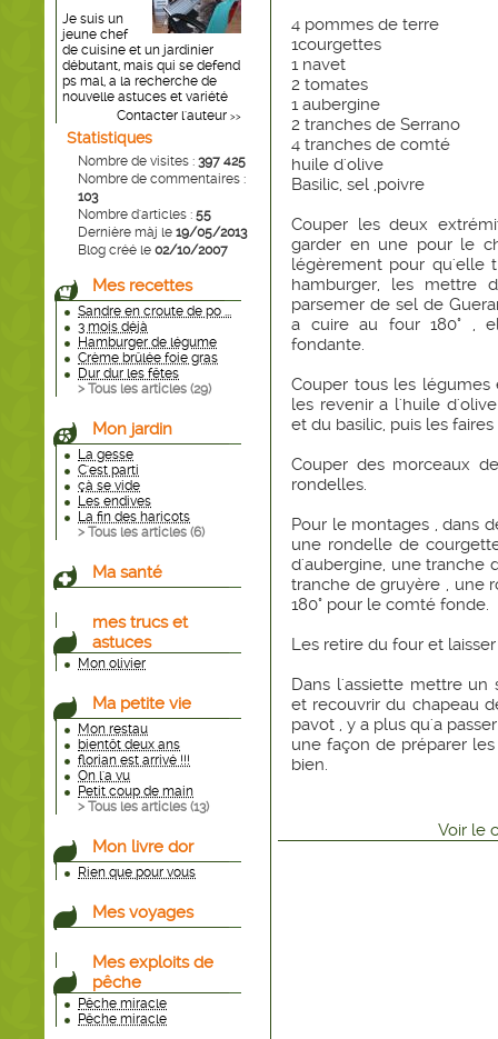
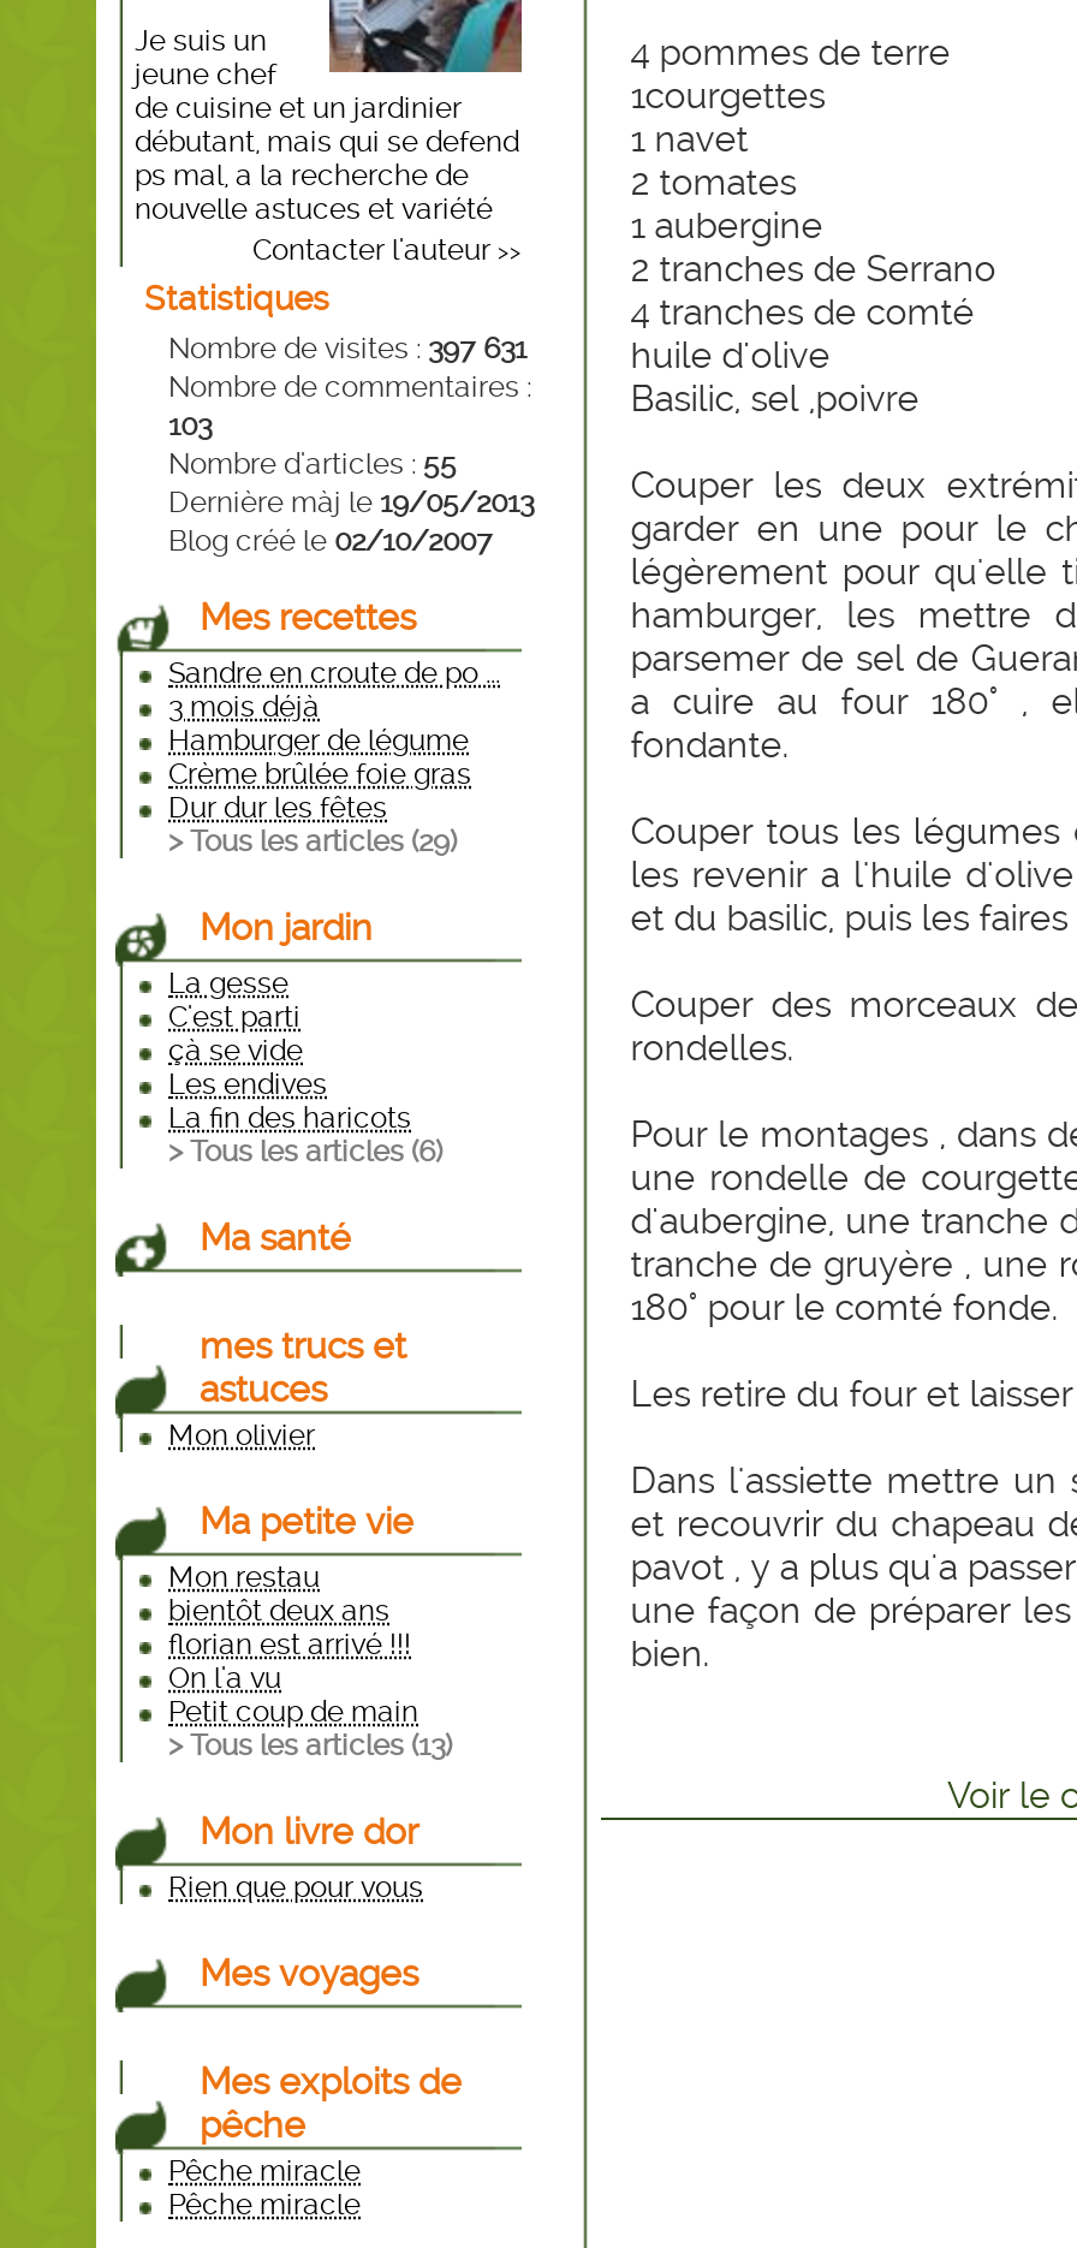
- Nombre de visites : 397 425
+ Nombre de visites : 397 631
